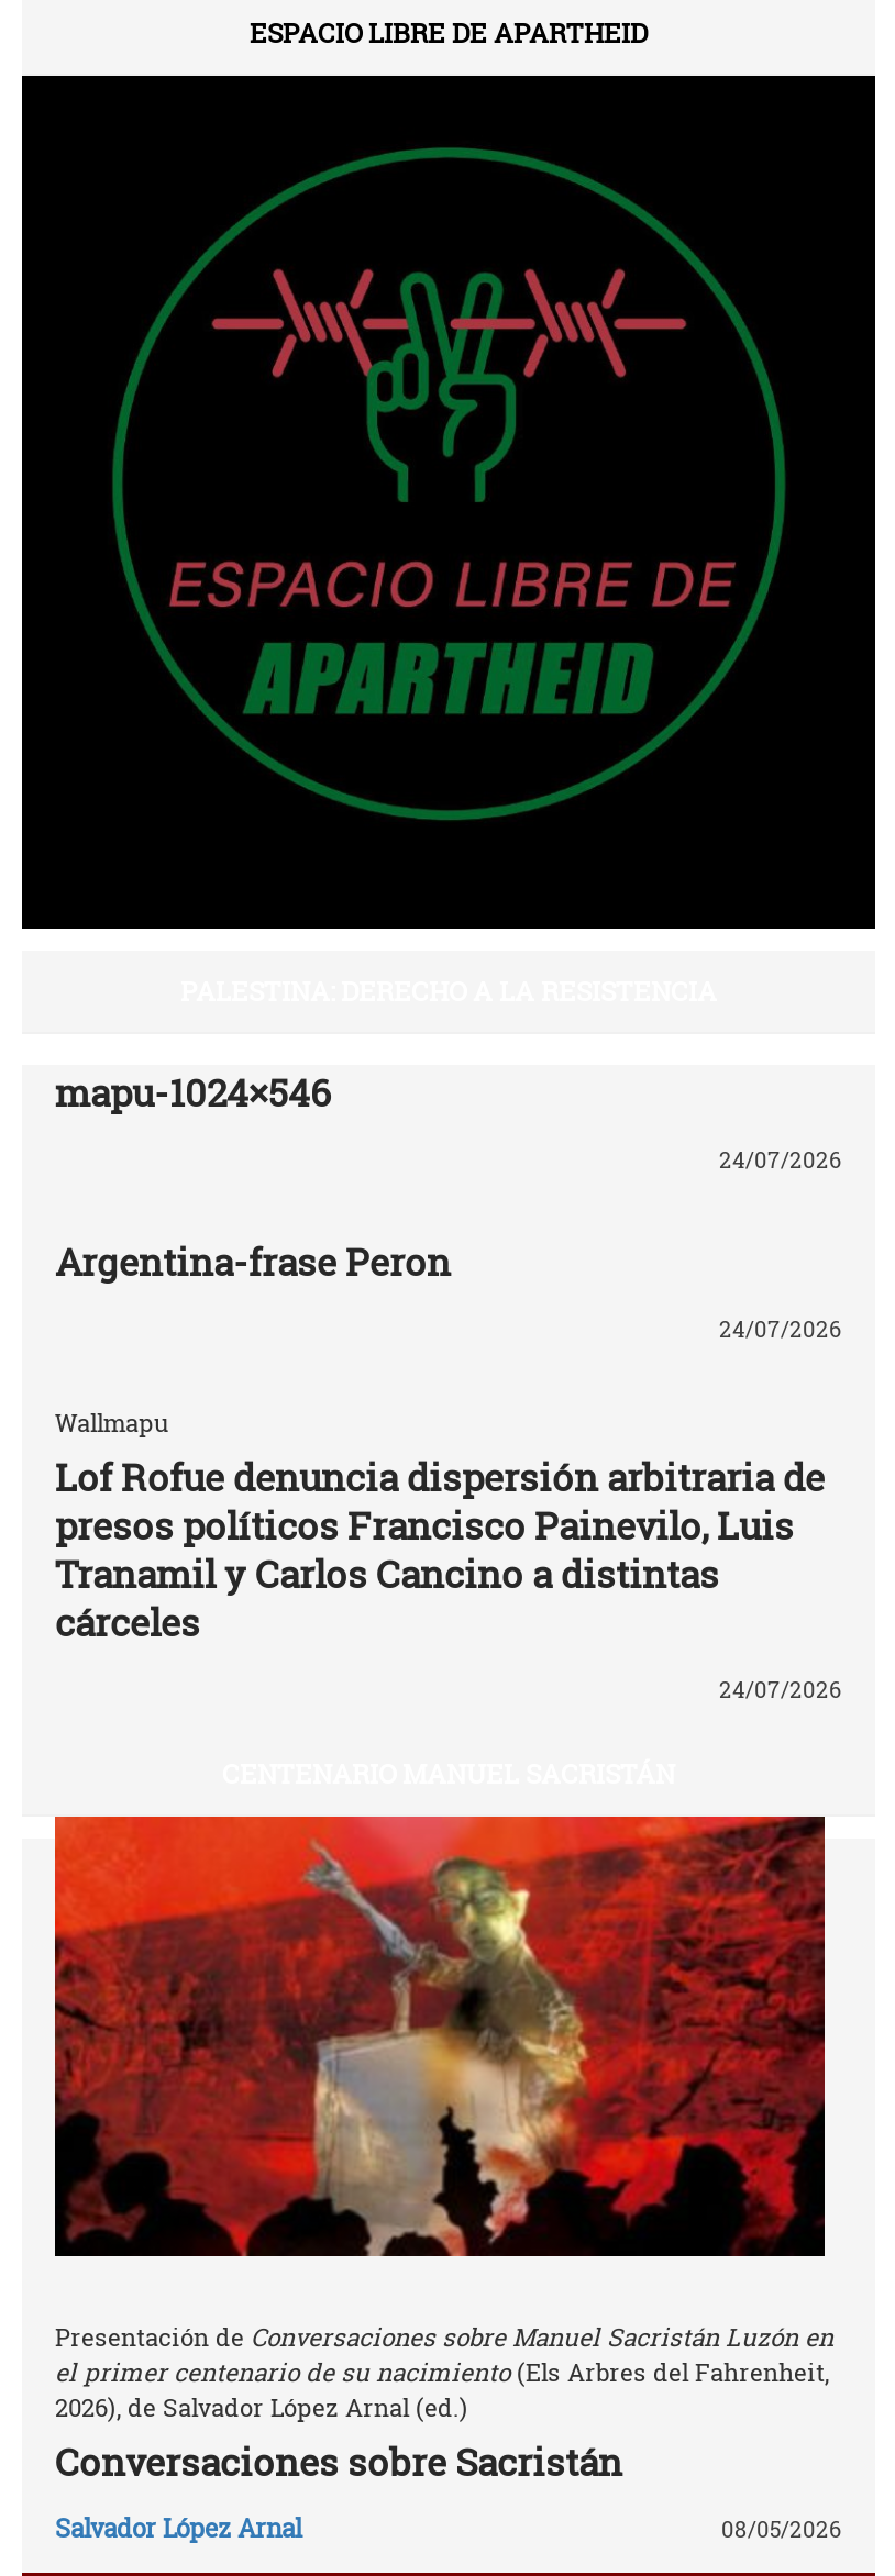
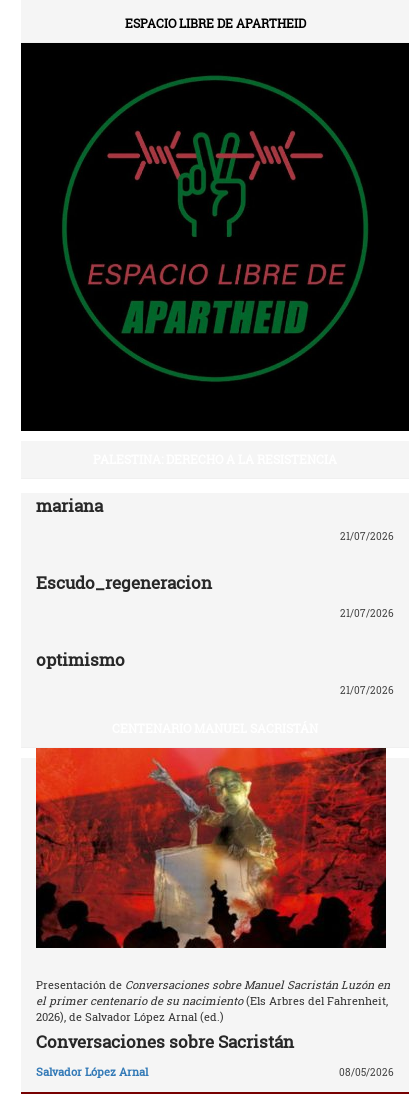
- mapu-1024×546
+ mariana

- 24/07/2026
+ 21/07/2026

- Argentina-frase Peron
+ Escudo_regeneracion

- 24/07/2026
+ 21/07/2026

- Wallmapu
- Lof Rofue denuncia dispersión arbitraria de
- presos políticos Francisco Painevilo, Luis
- Tranamil y Carlos Cancino a distintas
- cárceles
+ optimismo

- 24/07/2026
+ 21/07/2026
